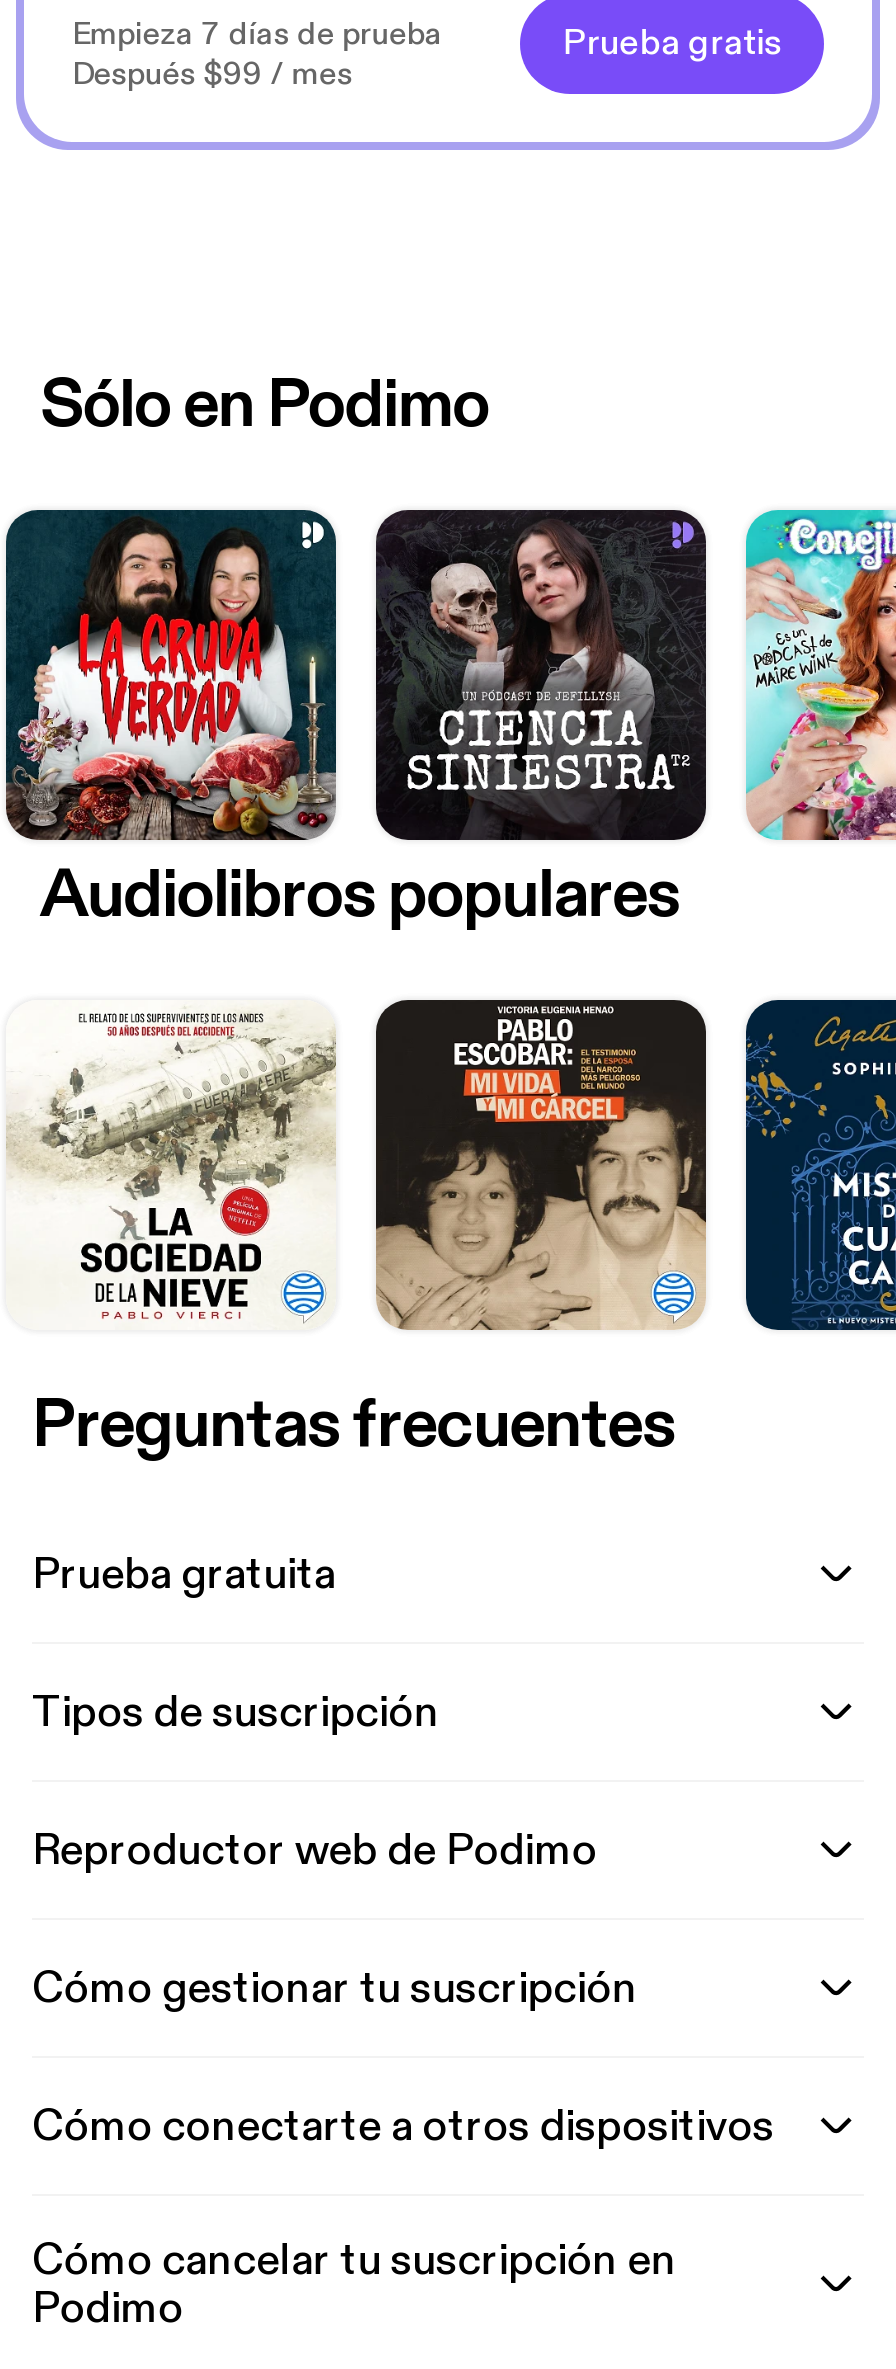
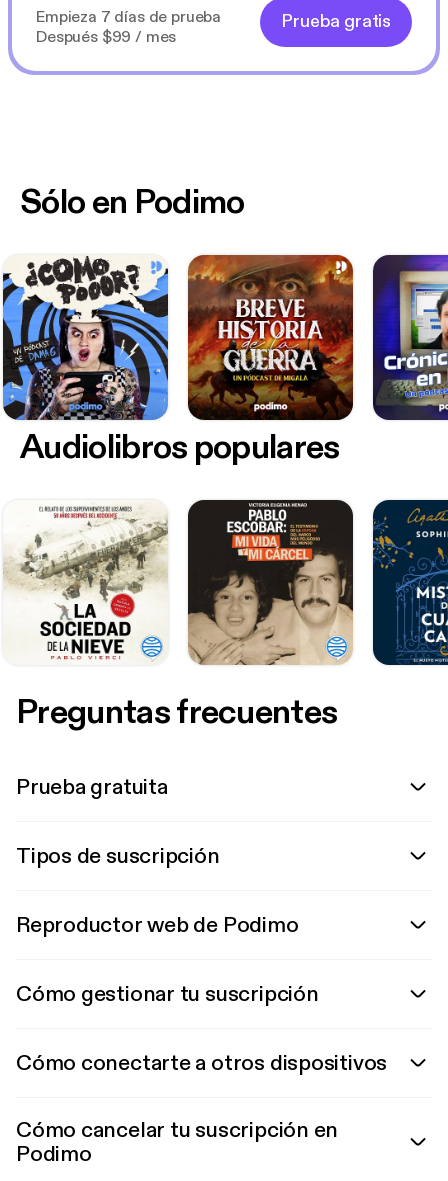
- [image]
+ [image]

- [image]
+ [image]

- [image]
+ [image]
